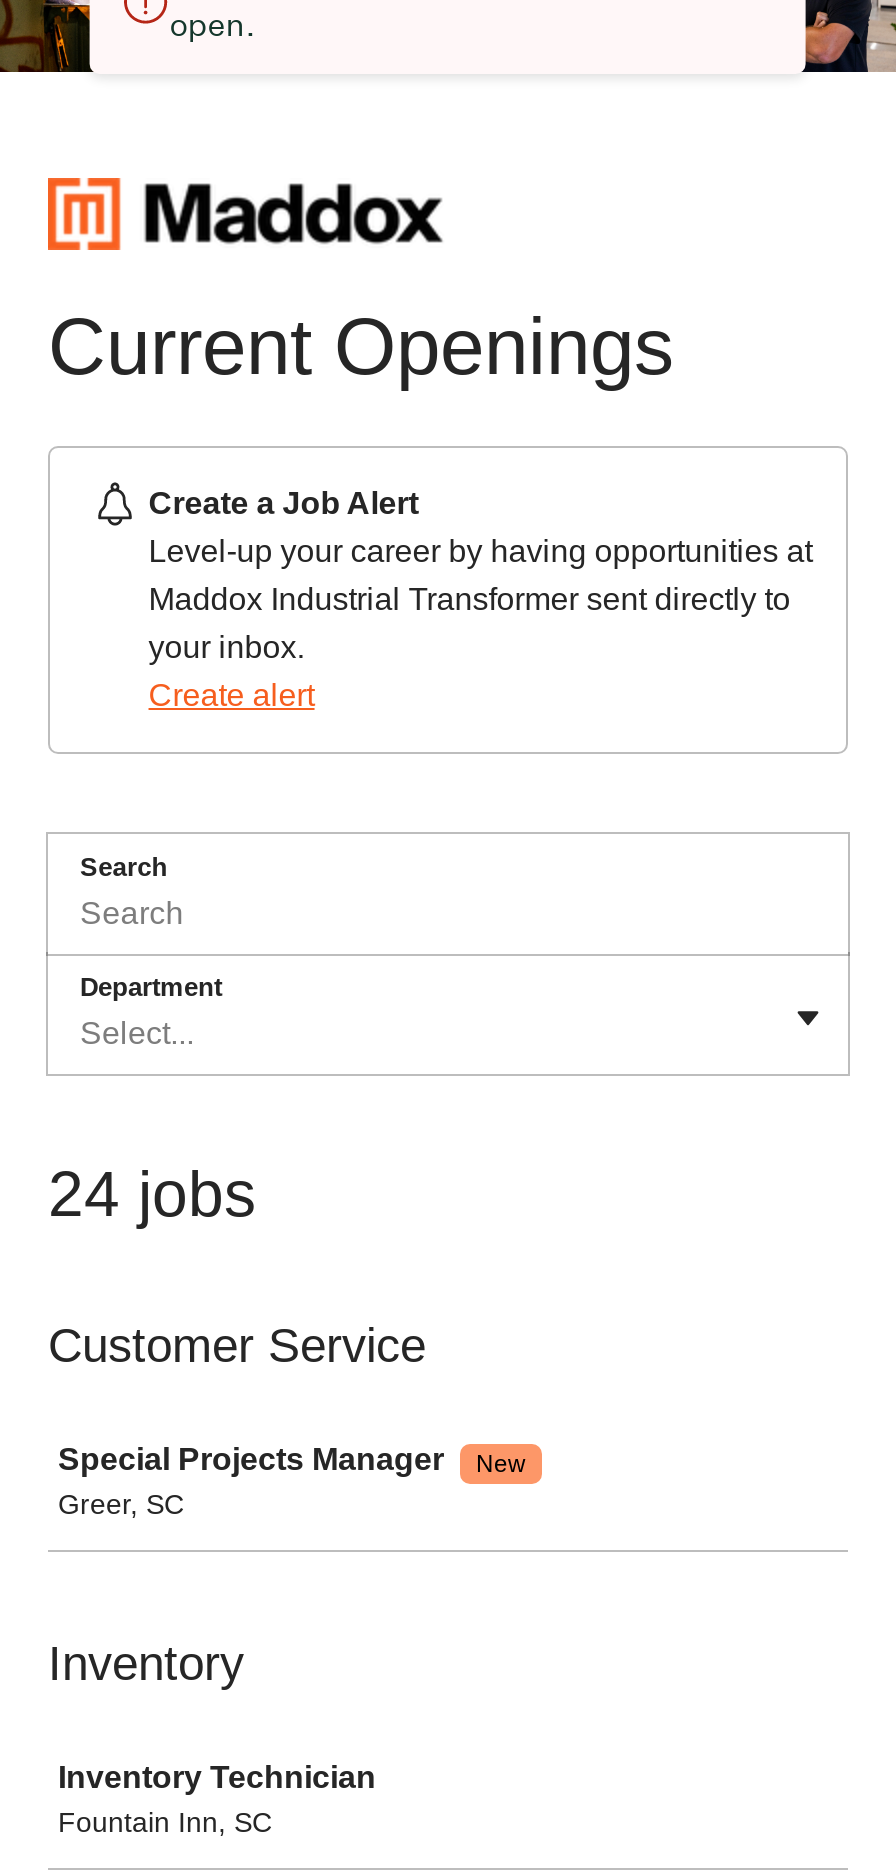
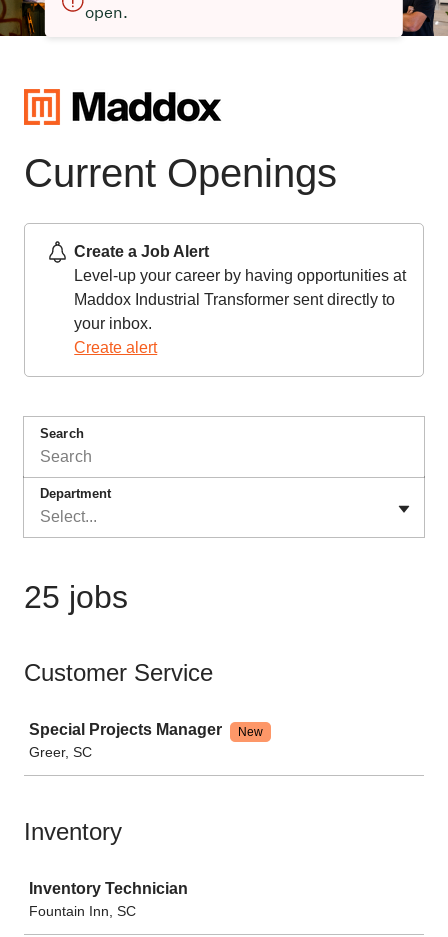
- 24 jobs
+ 25 jobs
